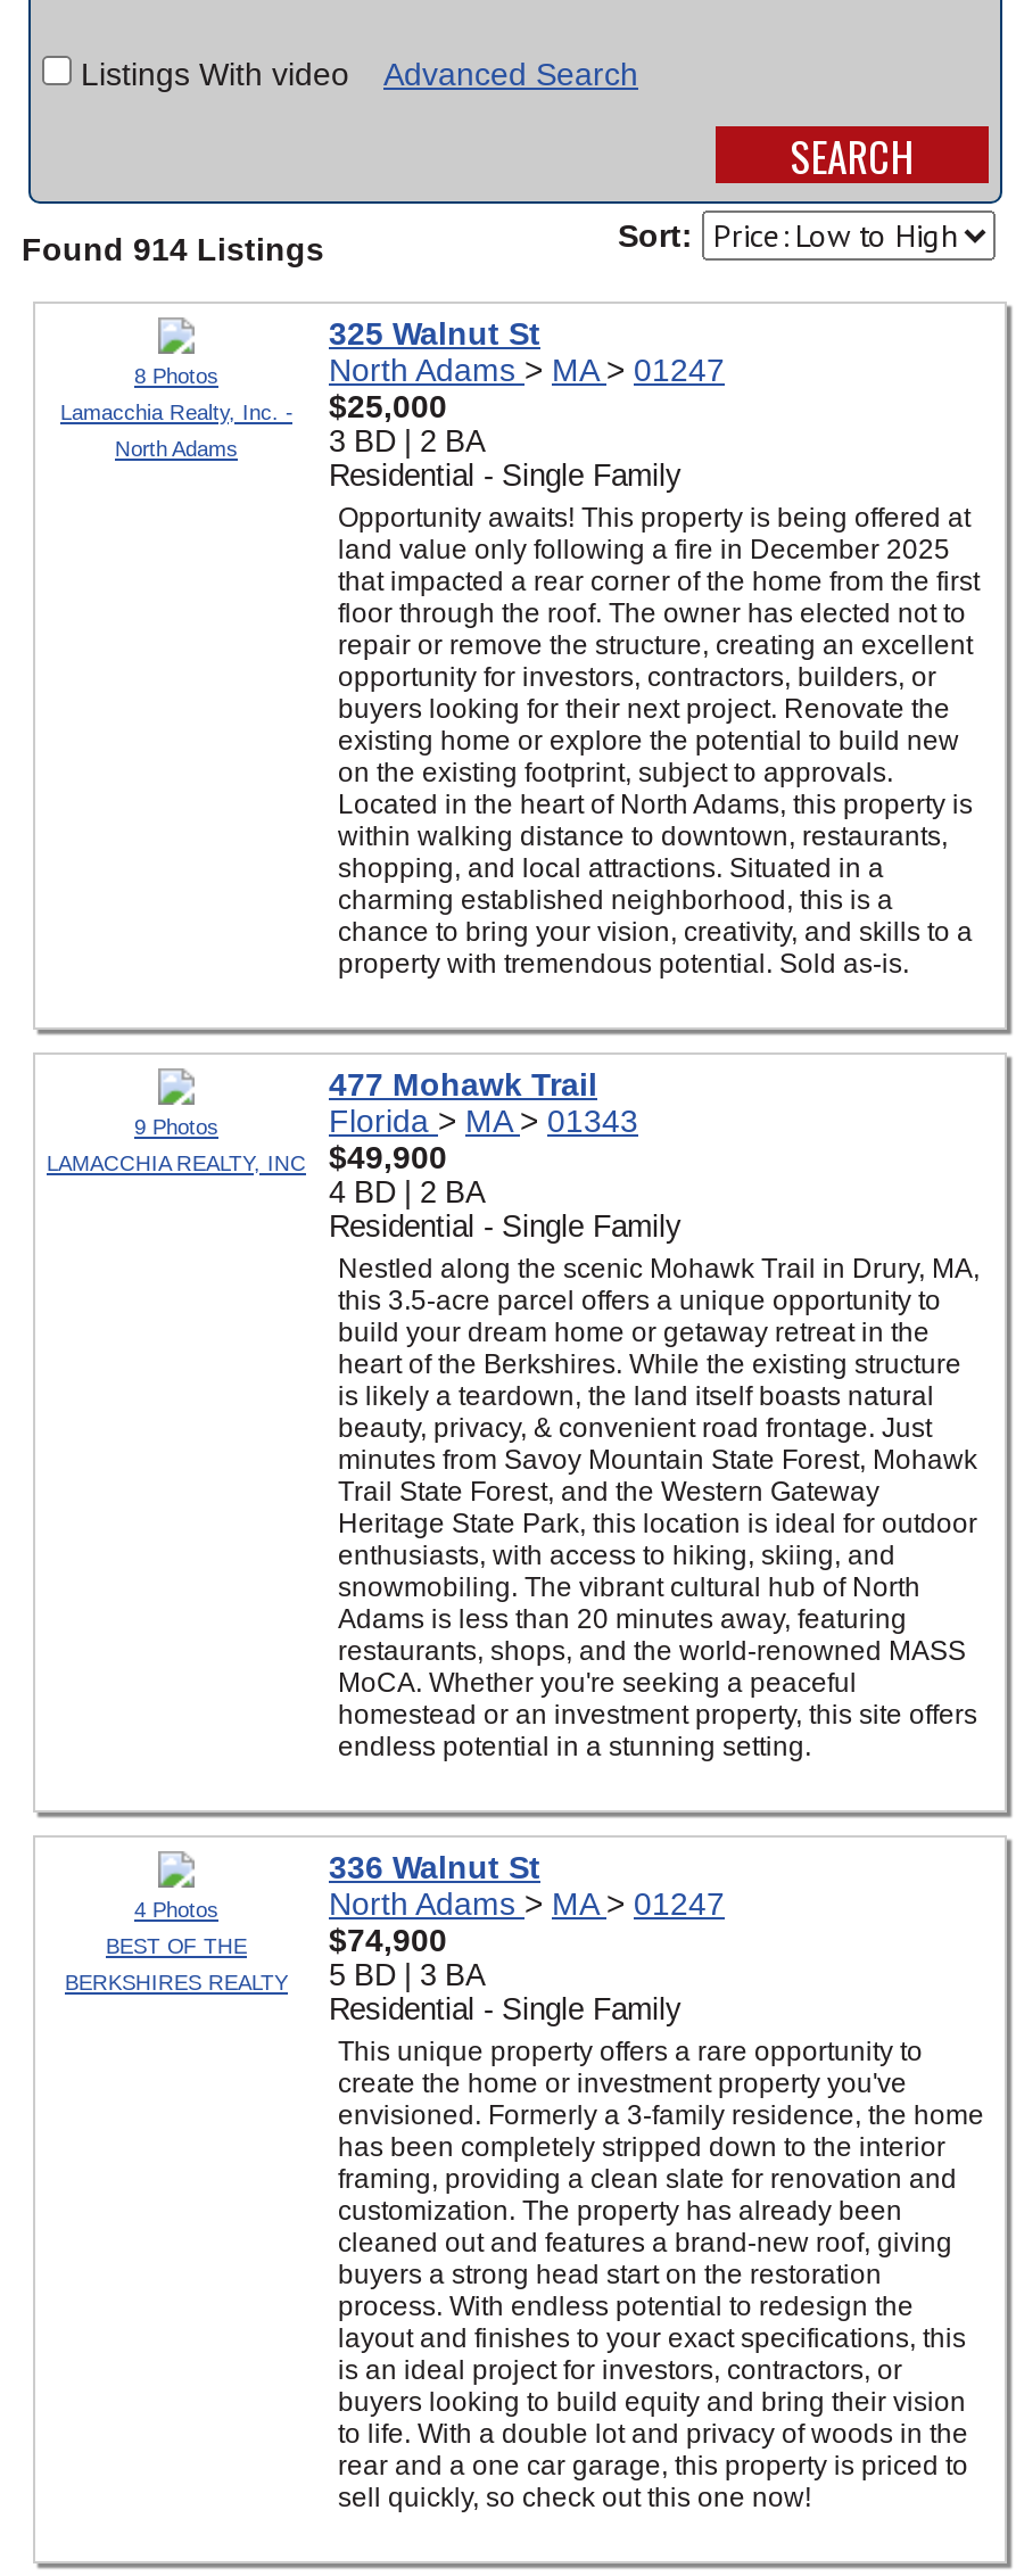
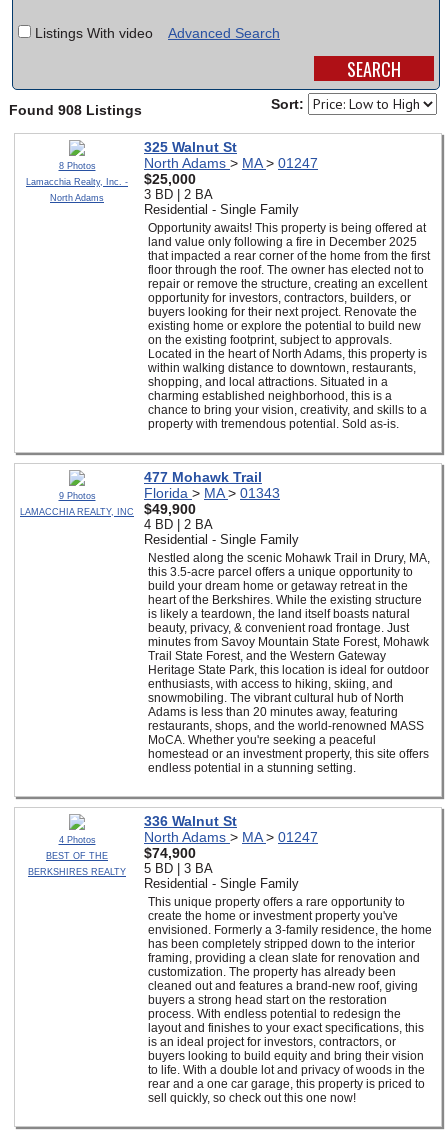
- Found 914 Listings
+ Found 908 Listings
